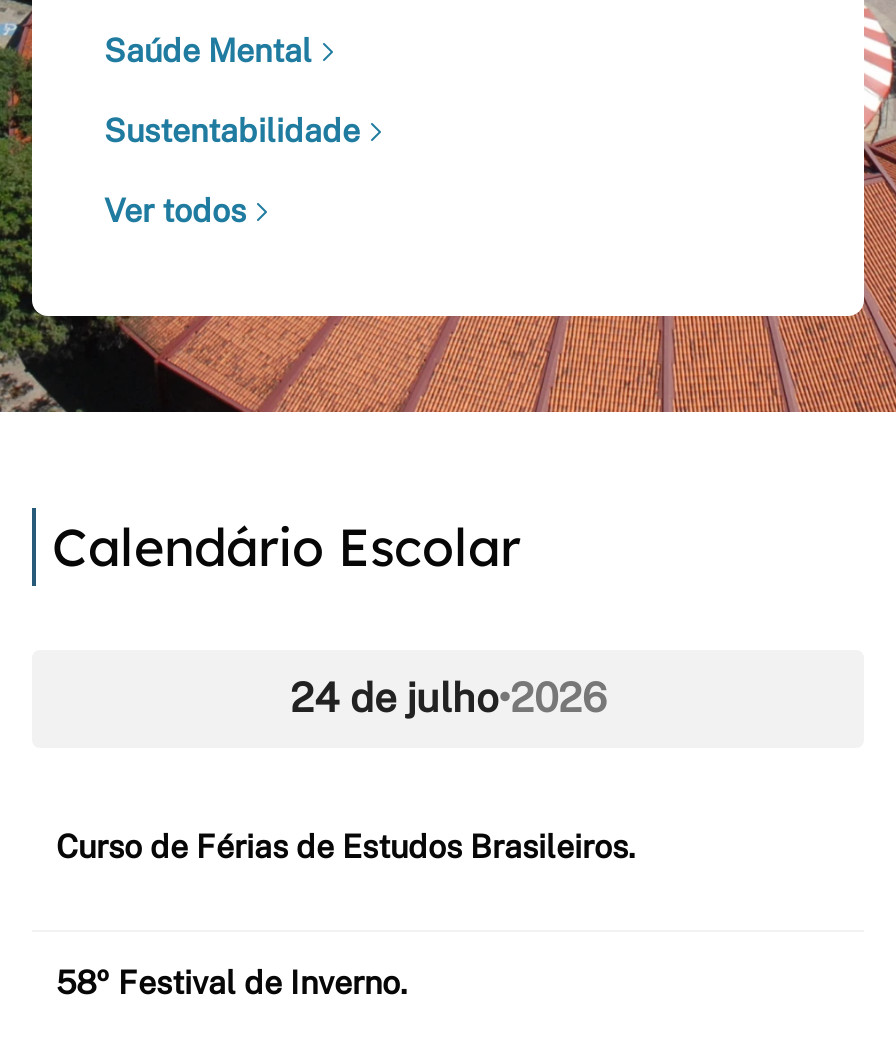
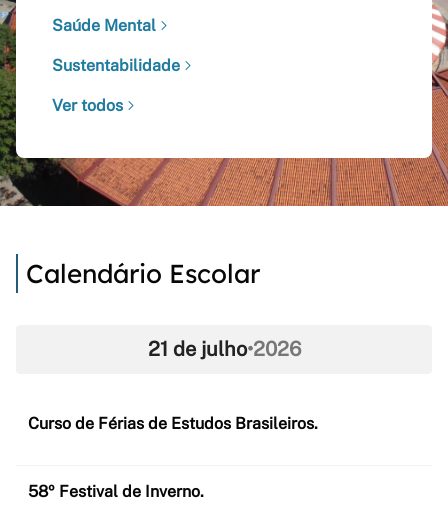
- 24 de julho•2026
+ 21 de julho•2026
